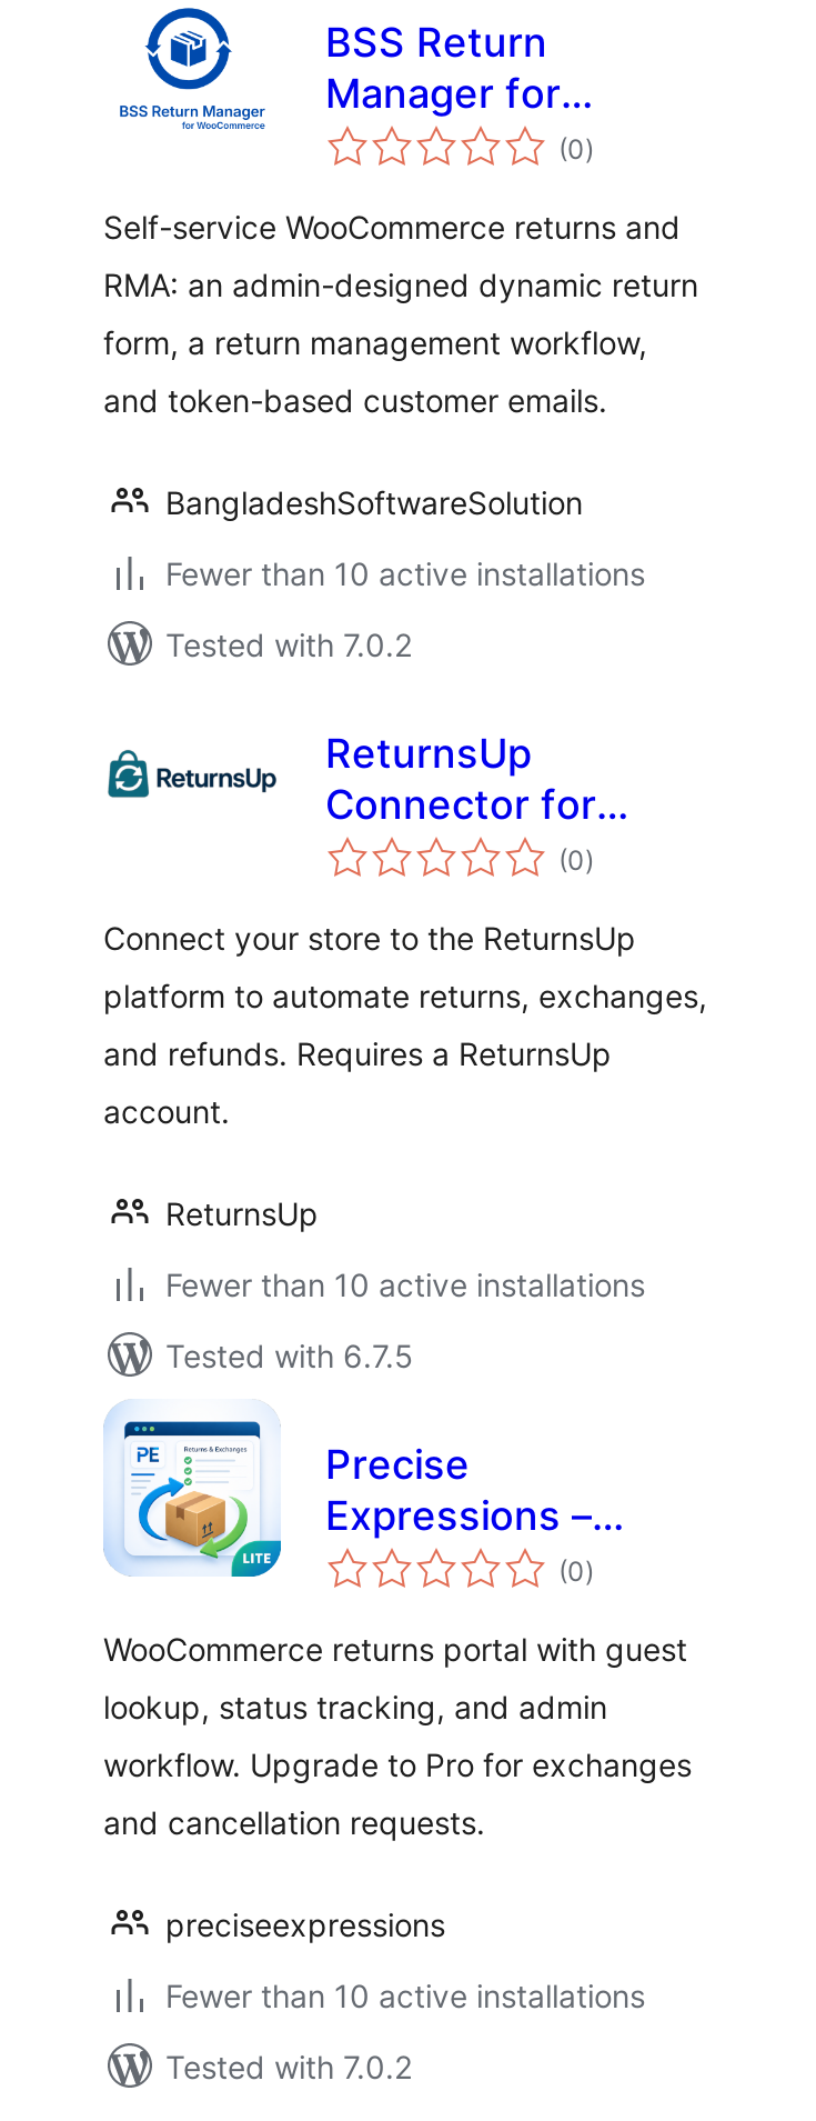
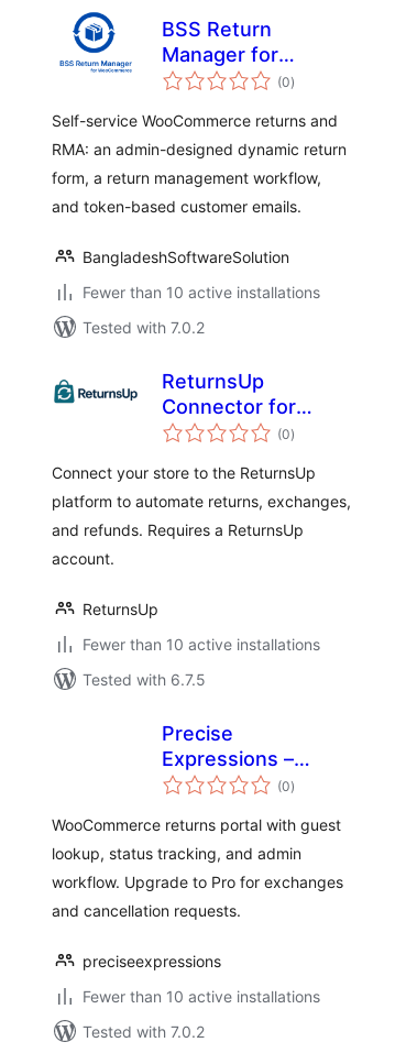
- [image]
